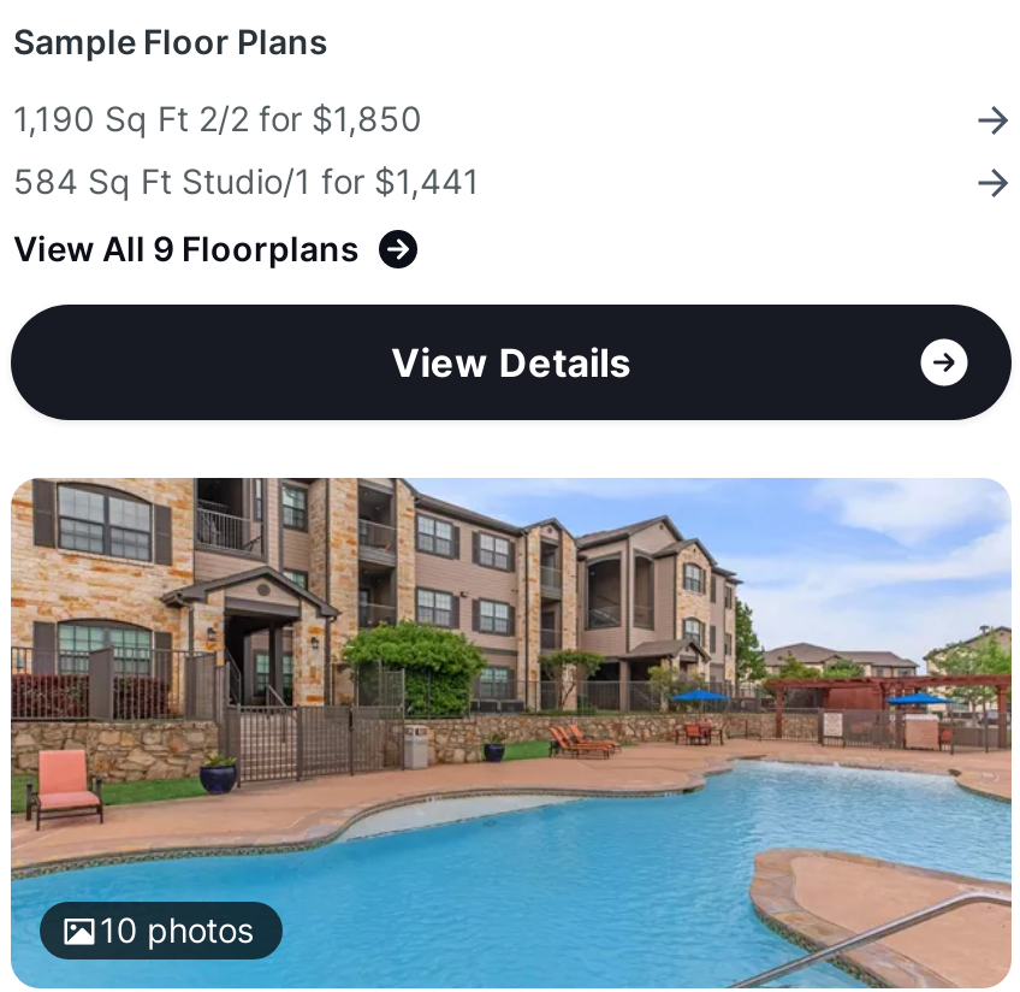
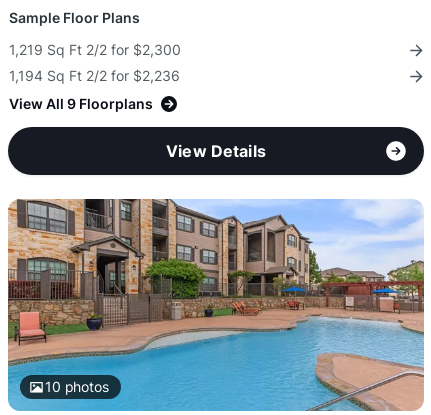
- 1,190 Sq Ft 2/2 for $1,850
+ 1,219 Sq Ft 2/2 for $2,300

- 584 Sq Ft Studio/1 for $1,441
+ 1,194 Sq Ft 2/2 for $2,236
